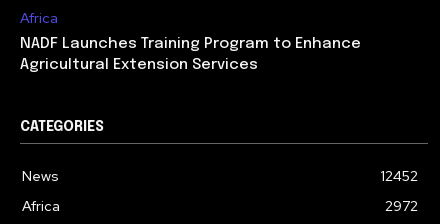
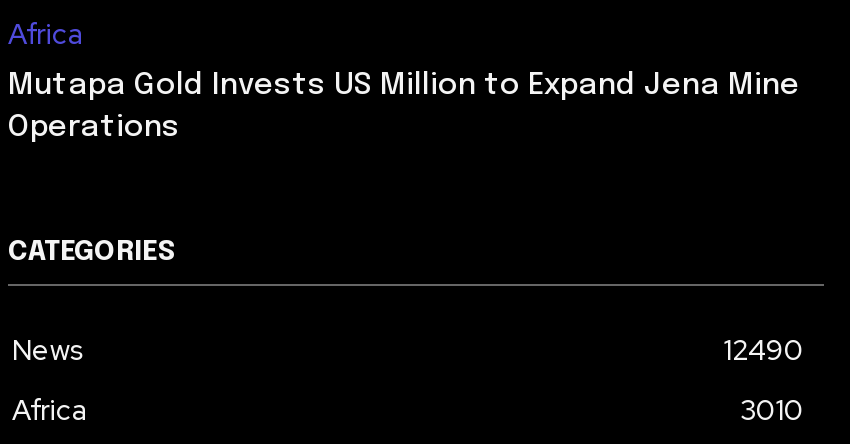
- NADF Launches Training Program to Enhance
- Agricultural Extension Services
+ Mutapa Gold Invests US Million to Expand Jena Mine
+ Operations

- 12452
+ 12490

- 2972
+ 3010
